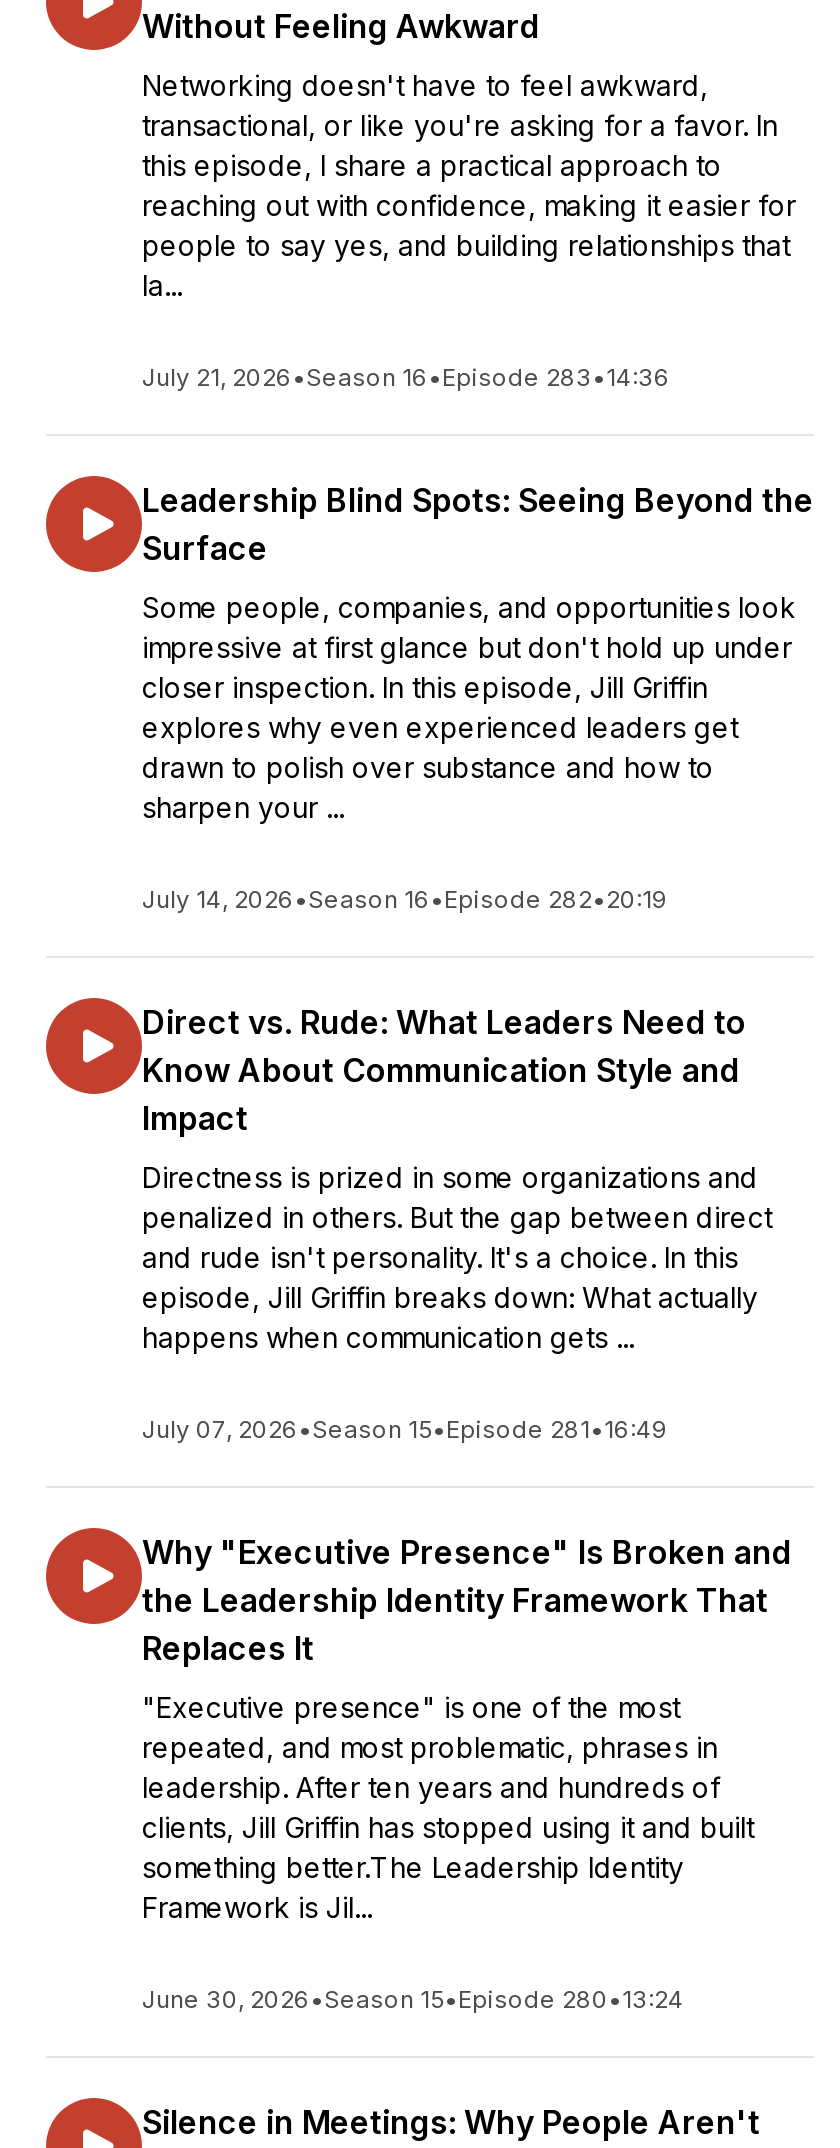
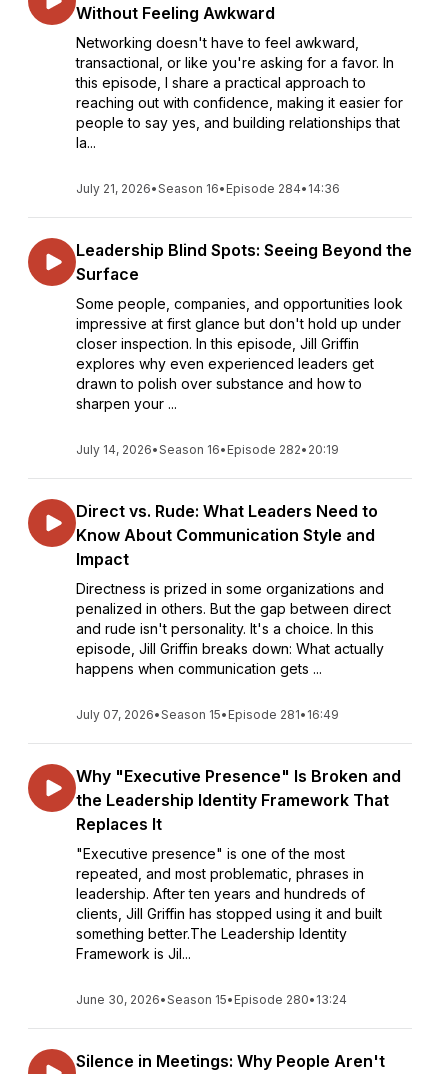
- July 21, 2026 •Season 16 •Episode 283 •14:36
+ July 21, 2026 •Season 16 •Episode 284 •14:36
